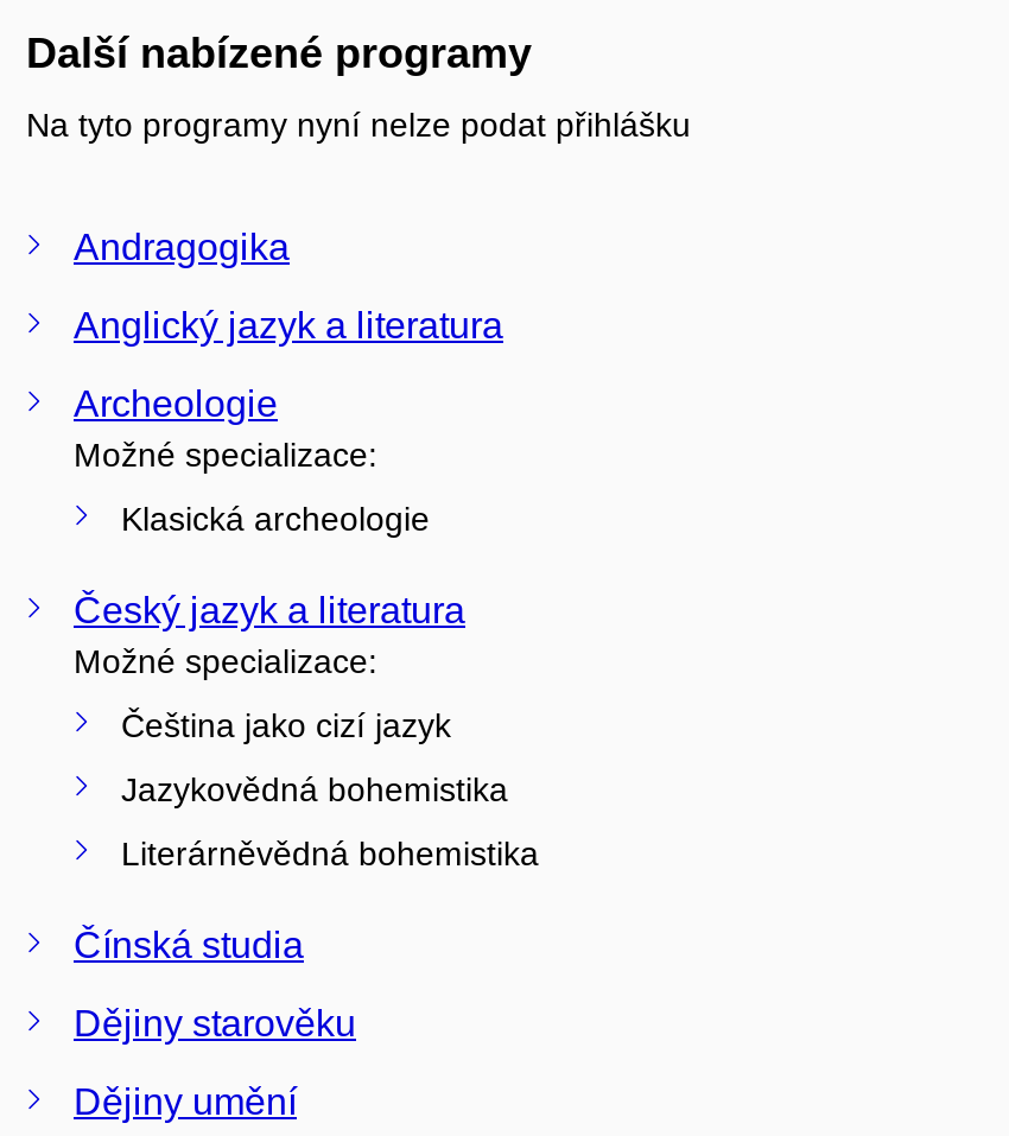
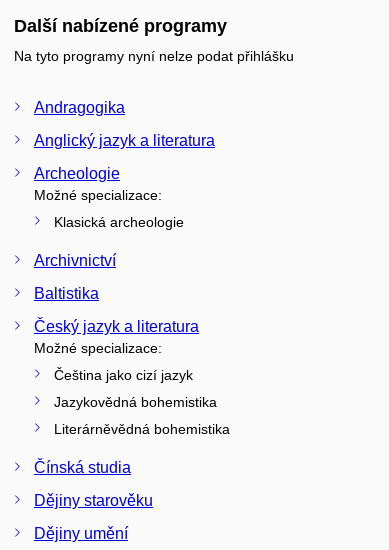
+ Archivnictví
+ Baltistika
